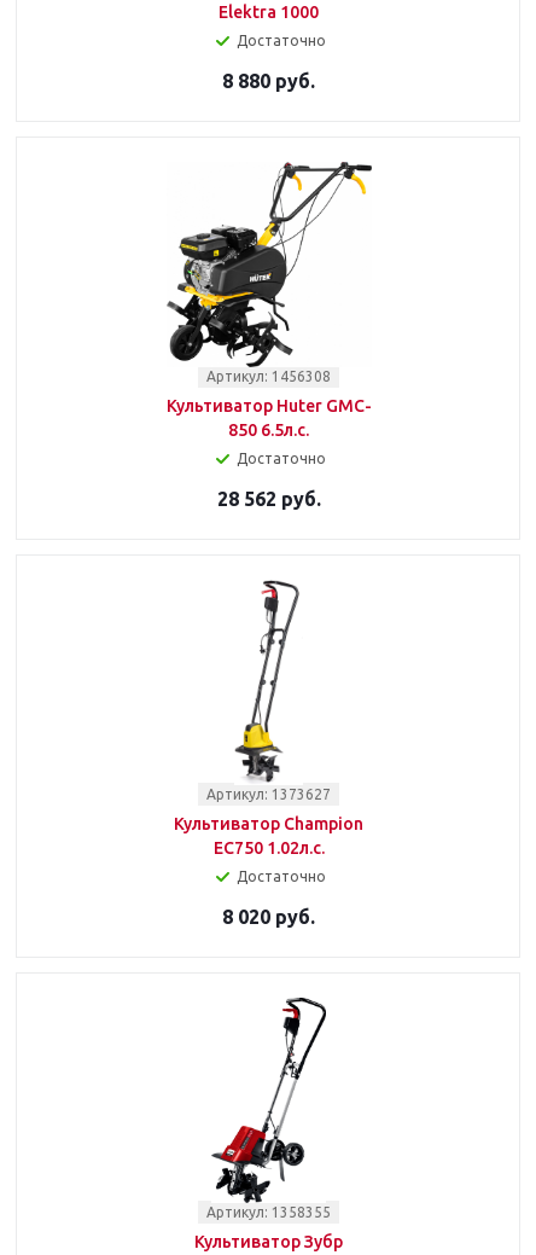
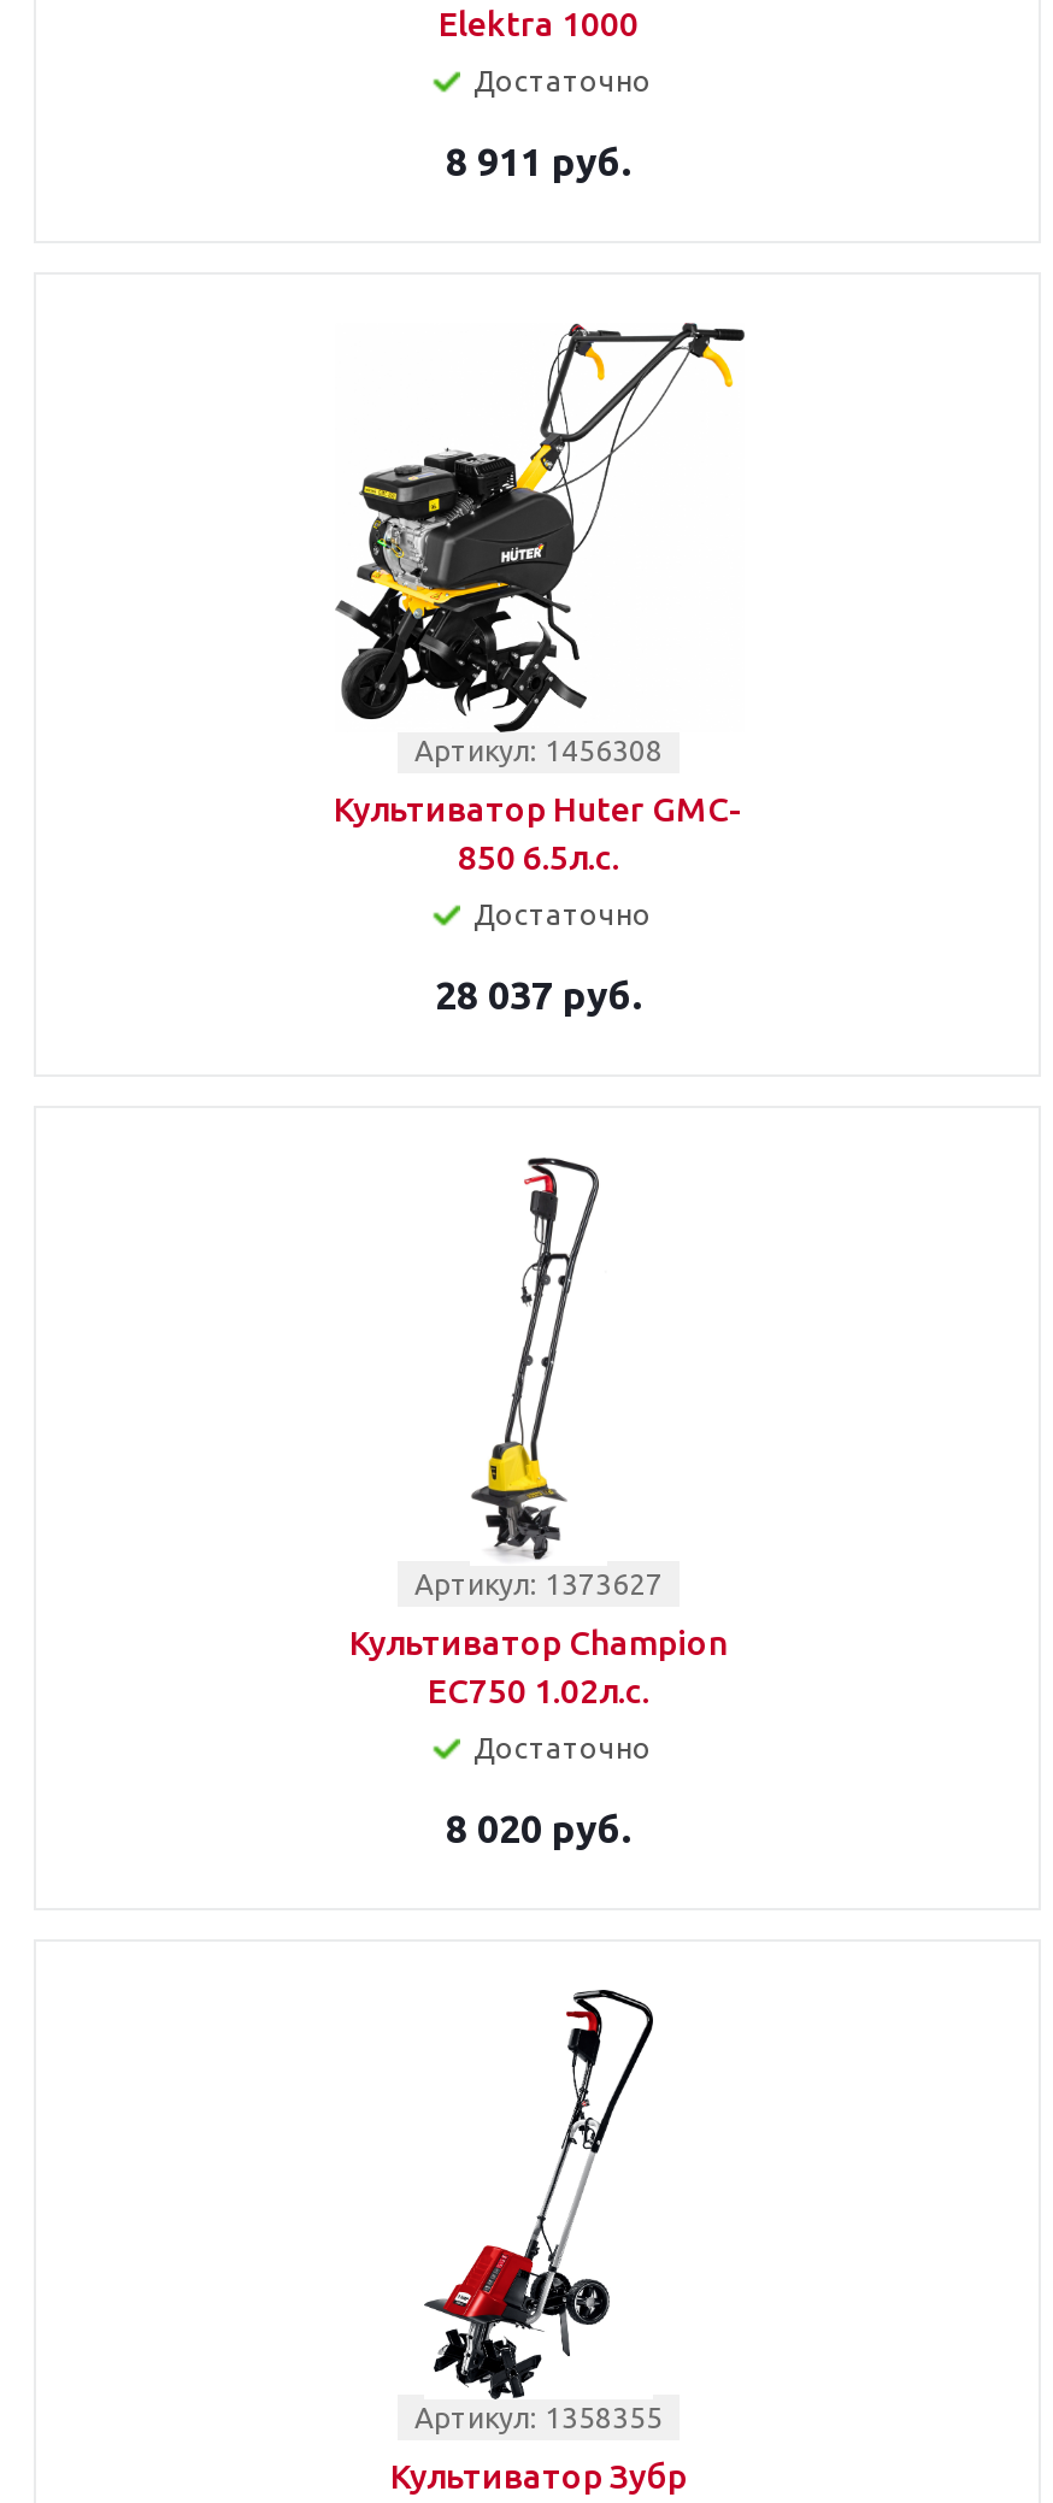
- 8 880 руб.
+ 8 911 руб.

- 28 562 руб.
+ 28 037 руб.
